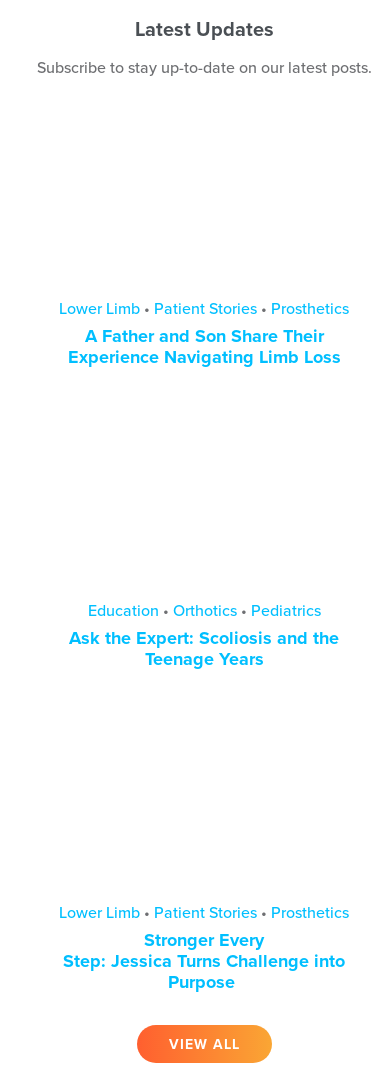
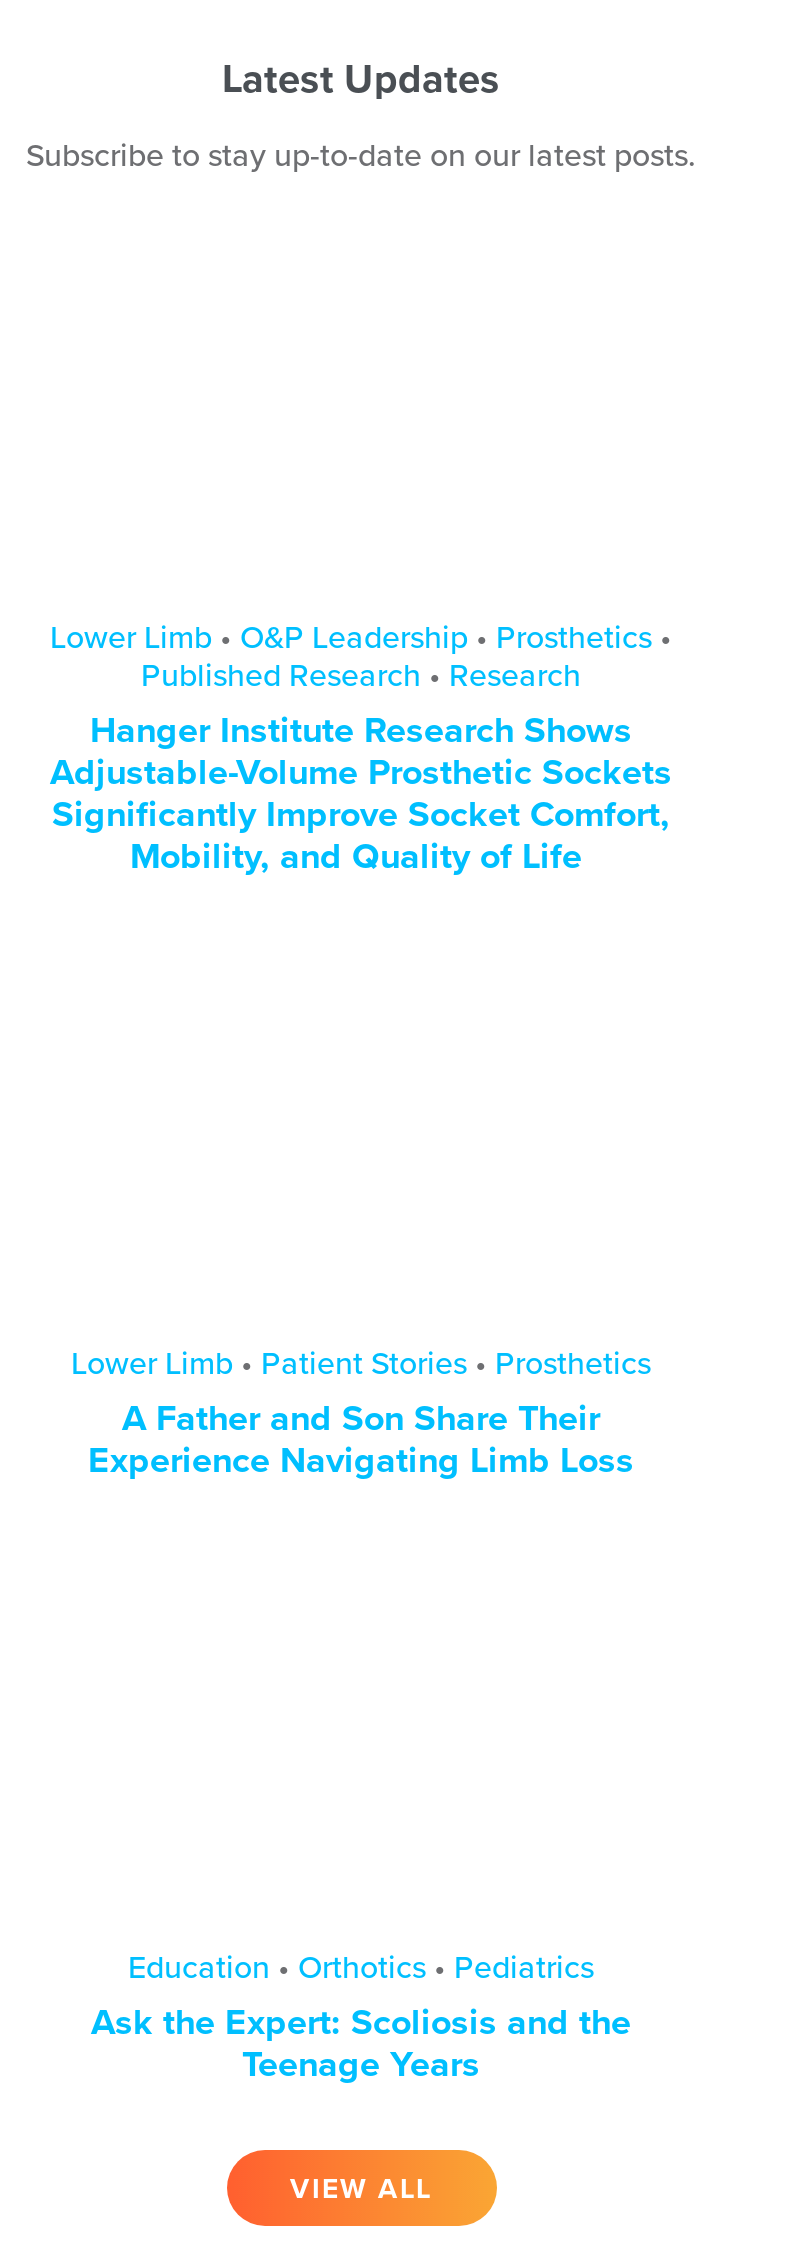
+ Lower Limb • O&P Leadership • Prosthetics •
+ Published Research • Research
+ Hanger Institute Research Shows
+ Adjustable-Volume Prosthetic Sockets
+ Significantly Improve Socket Comfort,
+ Mobility, and Quality of Life

moved down: Lower Limb • Patient Stories • Prosthetics | A Father and Son Share Their | Experience Navigating Limb Loss | Education • Orthotics • Pediatrics | Ask the Expert: Scoliosis and the | Teenage Years

- Lower Limb • Patient Stories • Prosthetics
- Stronger Every
- Step: Jessica Turns Challenge into
- Purpose
